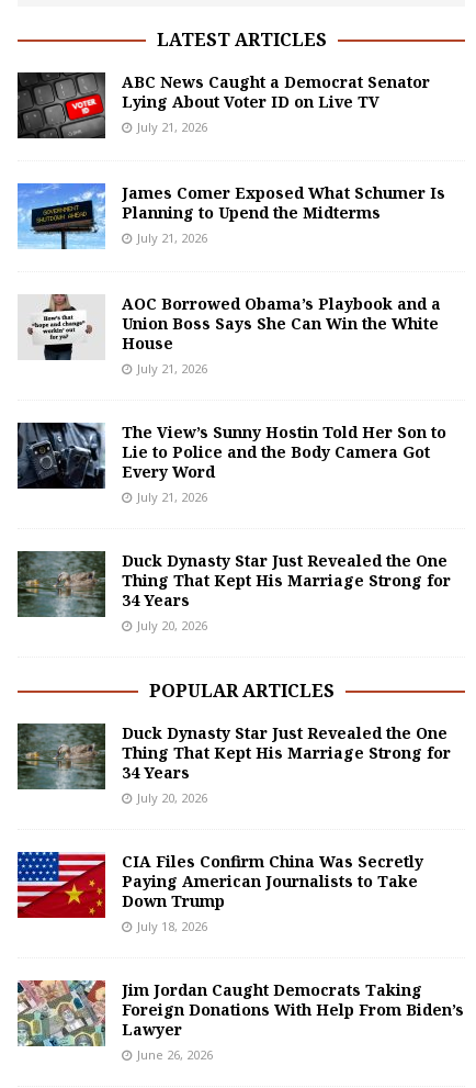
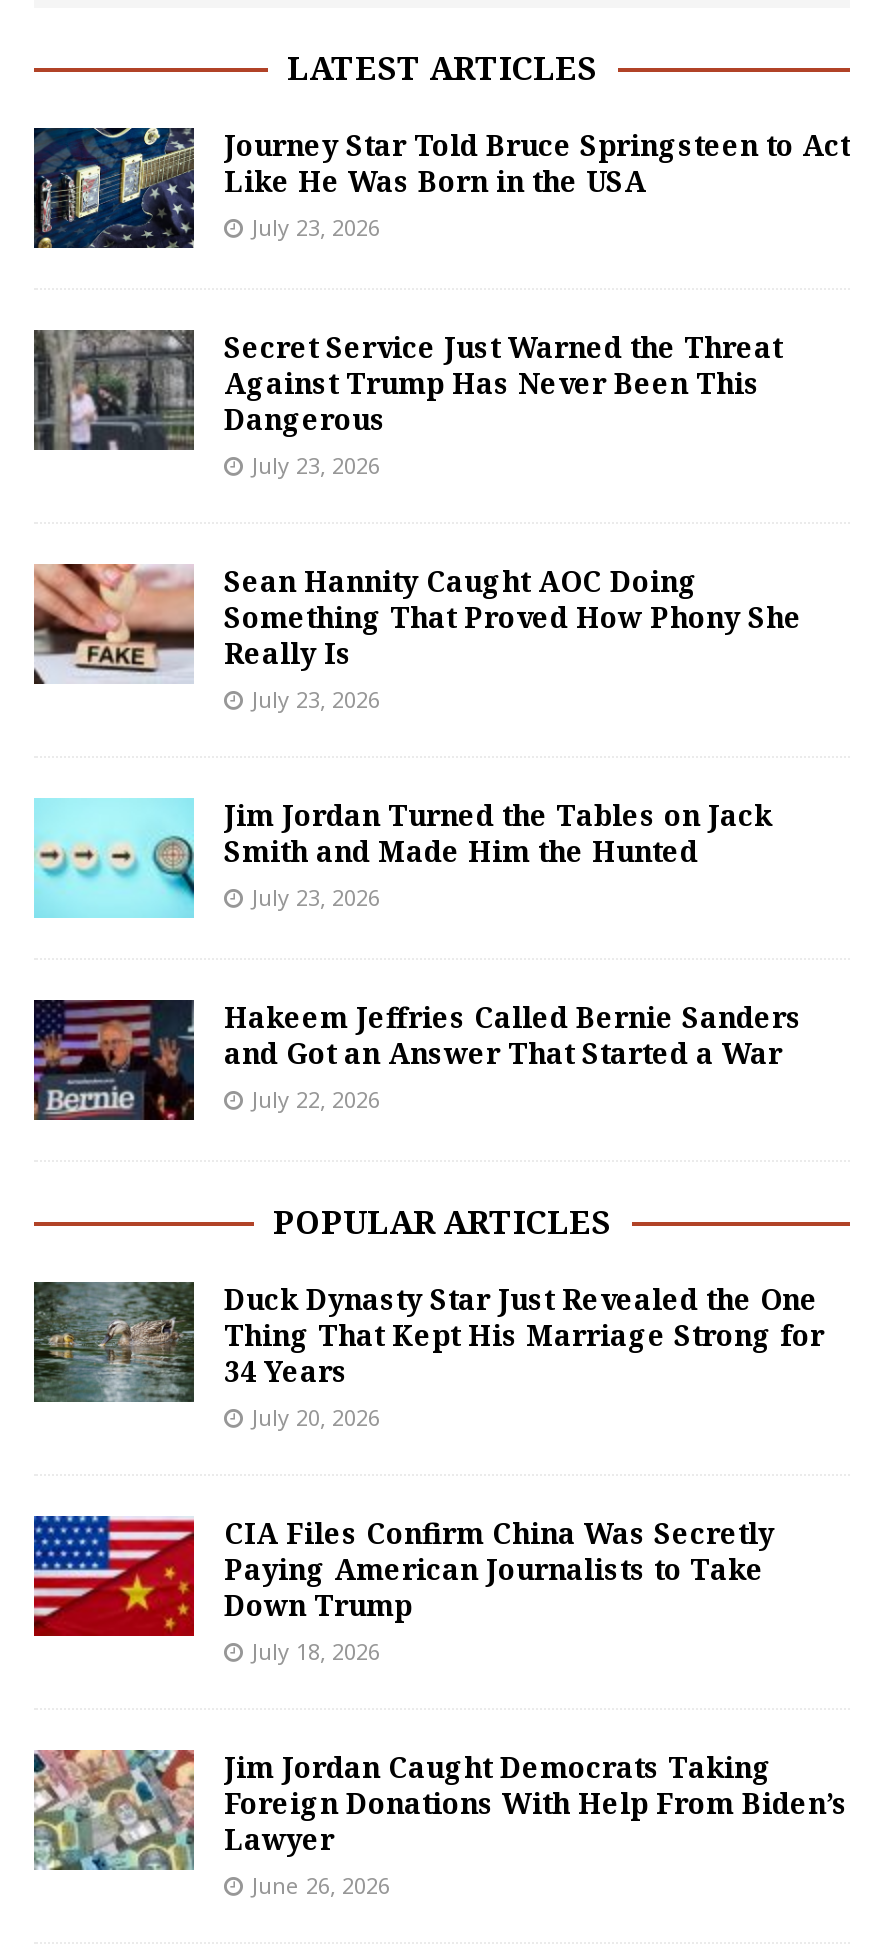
- [image]
- ABC News Caught a Democrat Senator
- Lying About Voter ID on Live TV
- July 21, 2026
+ [image]
+ Journey Star Told Bruce Springsteen to Act
+ Like He Was Born in the USA
+ July 23, 2026

- [image]
- James Comer Exposed What Schumer Is
- Planning to Upend the Midterms
- July 21, 2026
+ [image]
+ Secret Service Just Warned the Threat
+ Against Trump Has Never Been This
+ Dangerous
+ July 23, 2026

- [image]
- AOC Borrowed Obama’s Playbook and a
- Union Boss Says She Can Win the White
- House
- July 21, 2026
+ [image]
+ Sean Hannity Caught AOC Doing
+ Something That Proved How Phony She
+ Really Is
+ July 23, 2026

- [image]
- The View’s Sunny Hostin Told Her Son to
- Lie to Police and the Body Camera Got
- Every Word
- July 21, 2026
+ [image]
+ Jim Jordan Turned the Tables on Jack
+ Smith and Made Him the Hunted
+ July 23, 2026

- [image]
- Duck Dynasty Star Just Revealed the One
- Thing That Kept His Marriage Strong for
- 34 Years
- July 20, 2026
+ [image]
+ Hakeem Jeffries Called Bernie Sanders
+ and Got an Answer That Started a War
+ July 22, 2026
